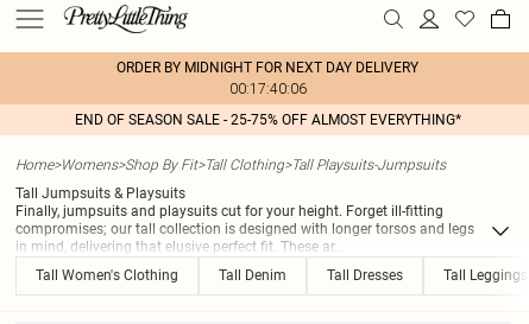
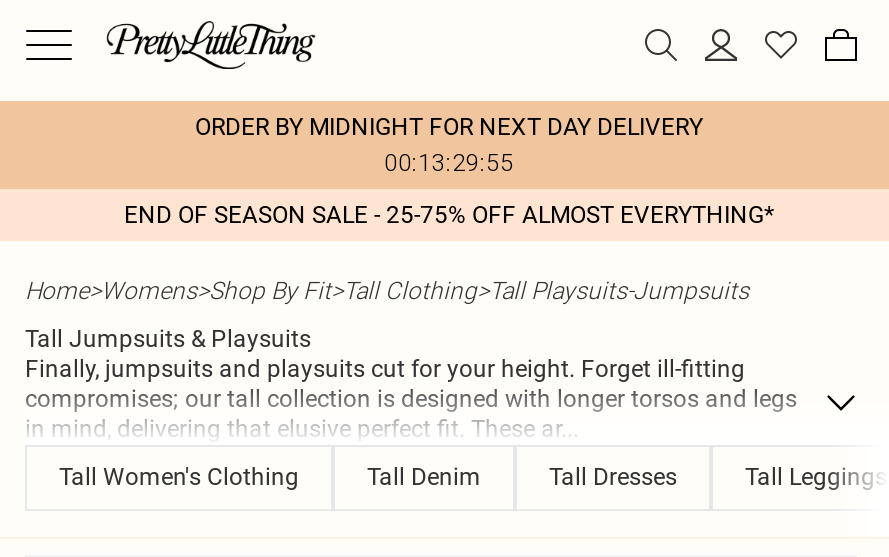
- 00:17:40:06
+ 00:13:29:55
